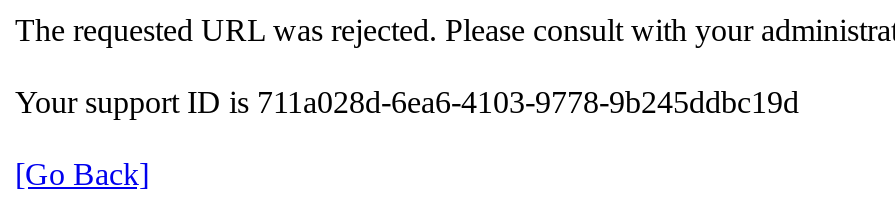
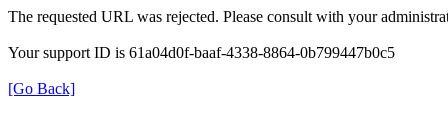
- Your support ID is 711a028d-6ea6-4103-9778-9b245ddbc19d
+ Your support ID is 61a04d0f-baaf-4338-8864-0b799447b0c5
